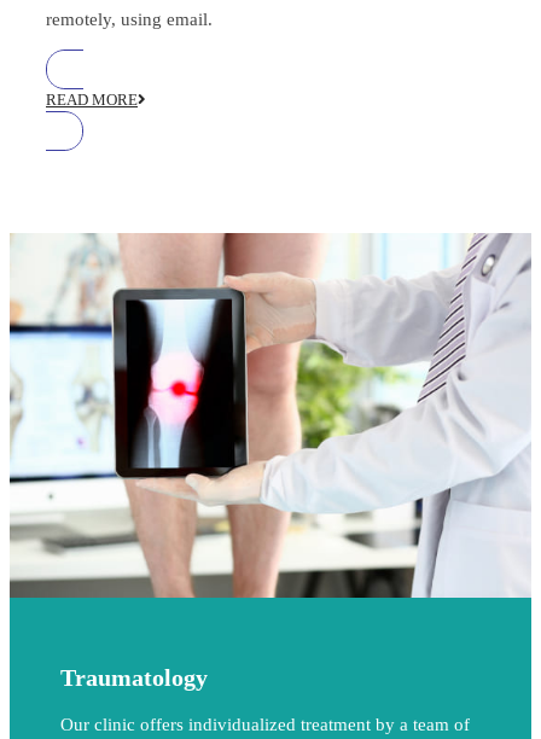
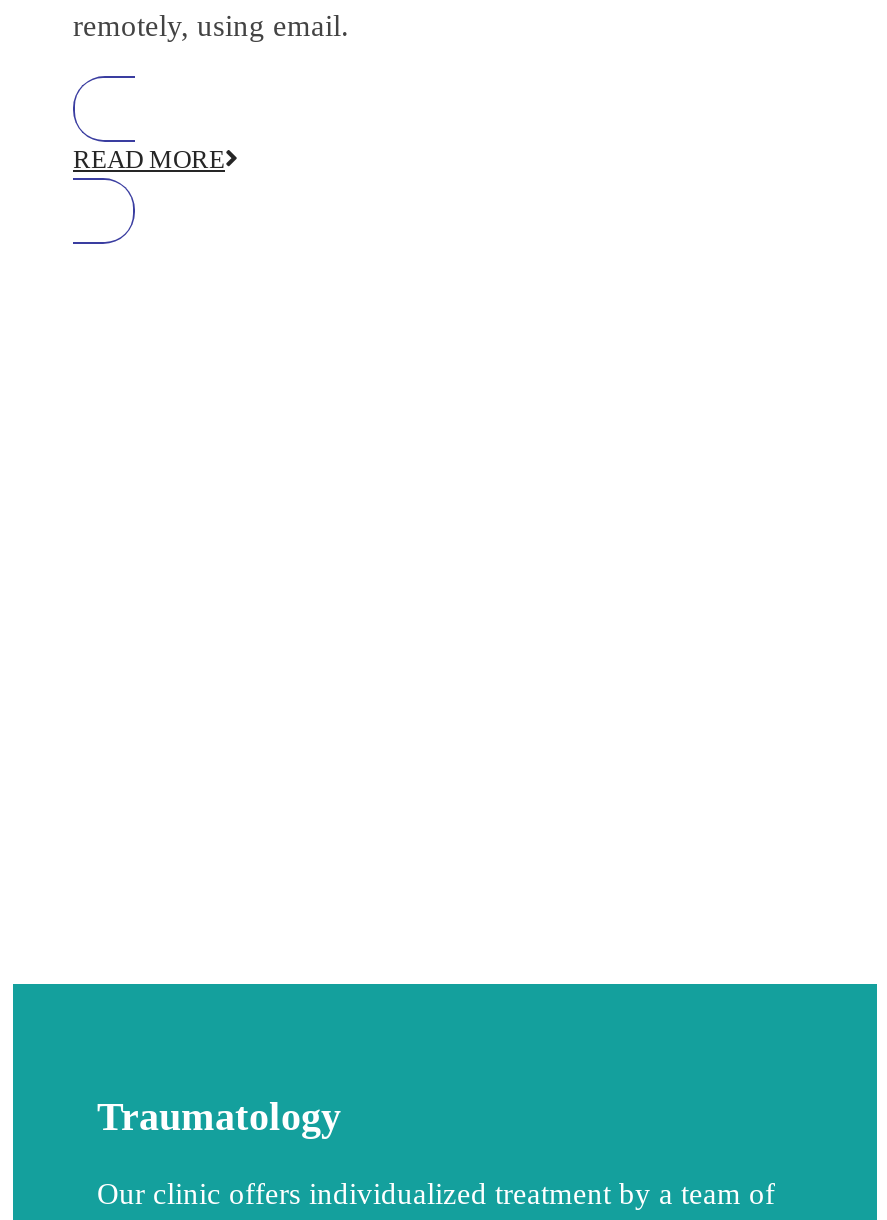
- [image]
